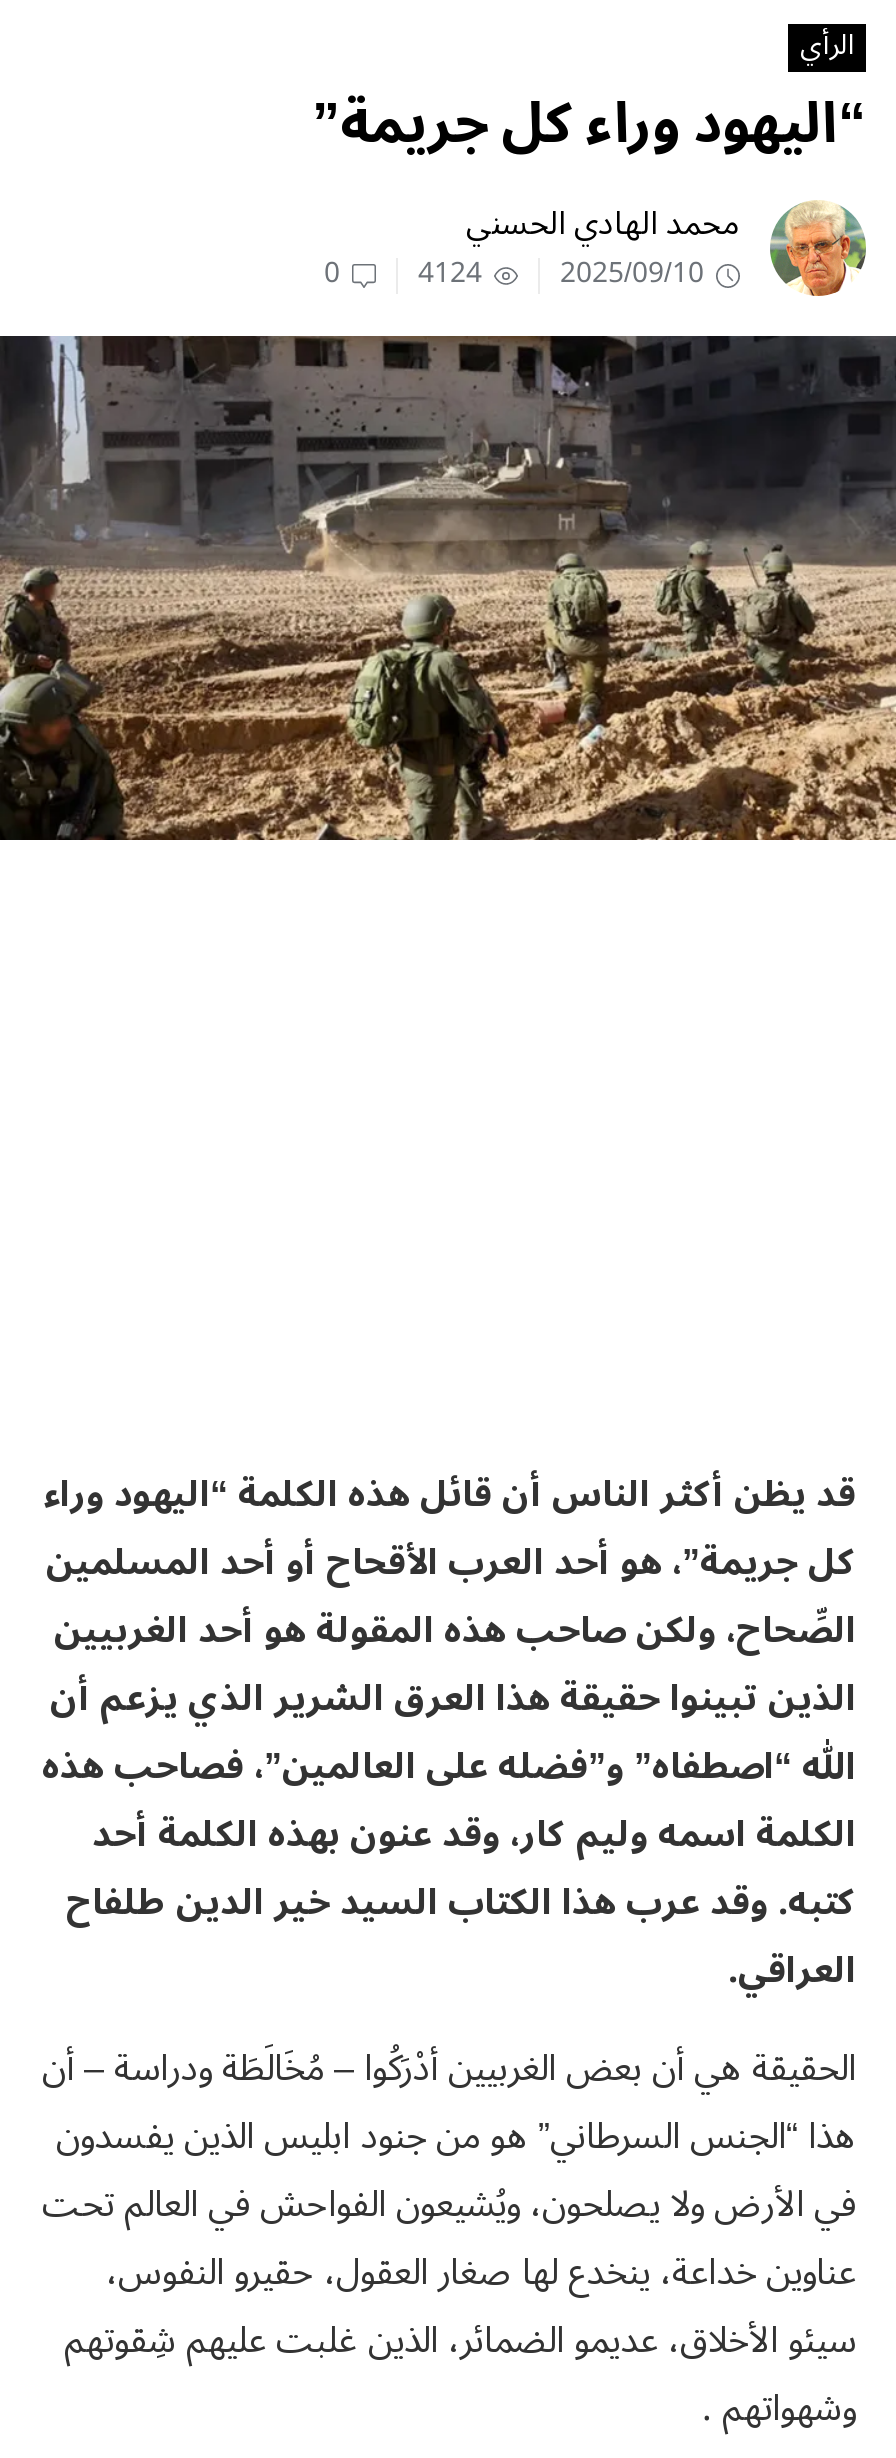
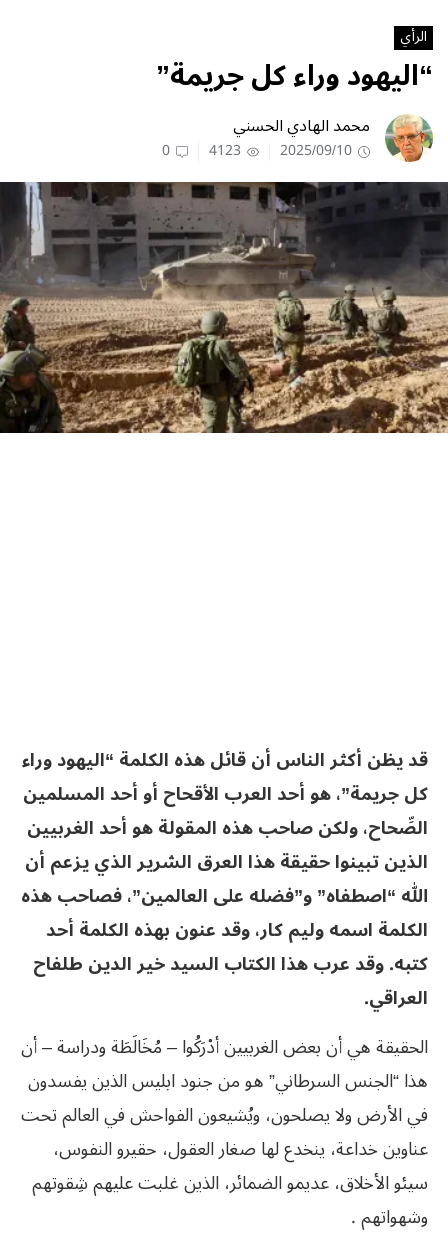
- 0 4124 2025/09/10
+ 0 4123 2025/09/10
